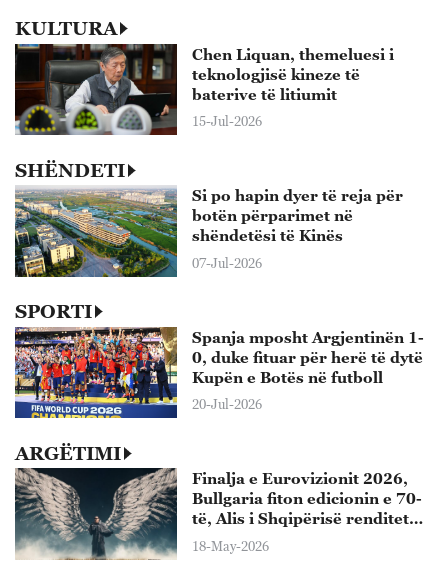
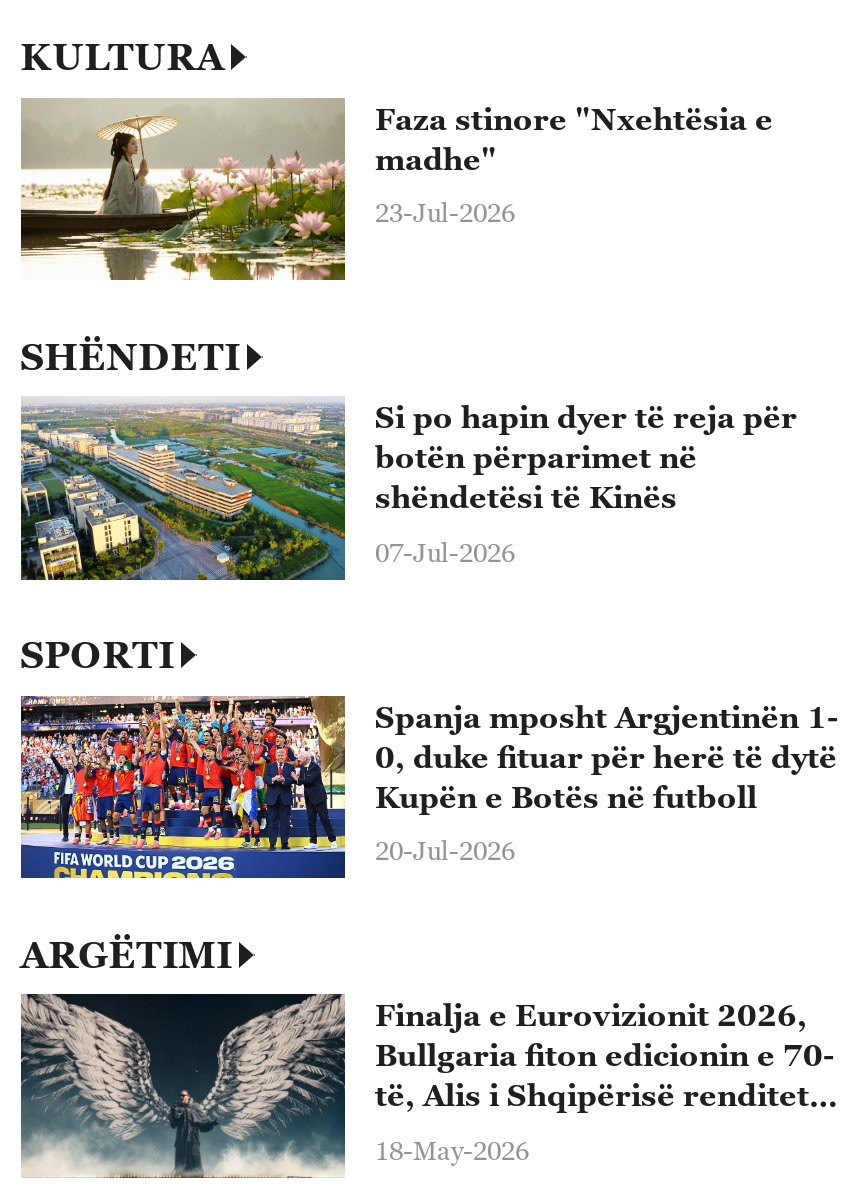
- [image]
- Chen Liquan, themeluesi i
- teknologjisë kineze të
- baterive të litiumit
+ [image]
+ Faza stinore "Nxehtësia e
+ madhe"

- 15-Jul-2026
+ 23-Jul-2026
